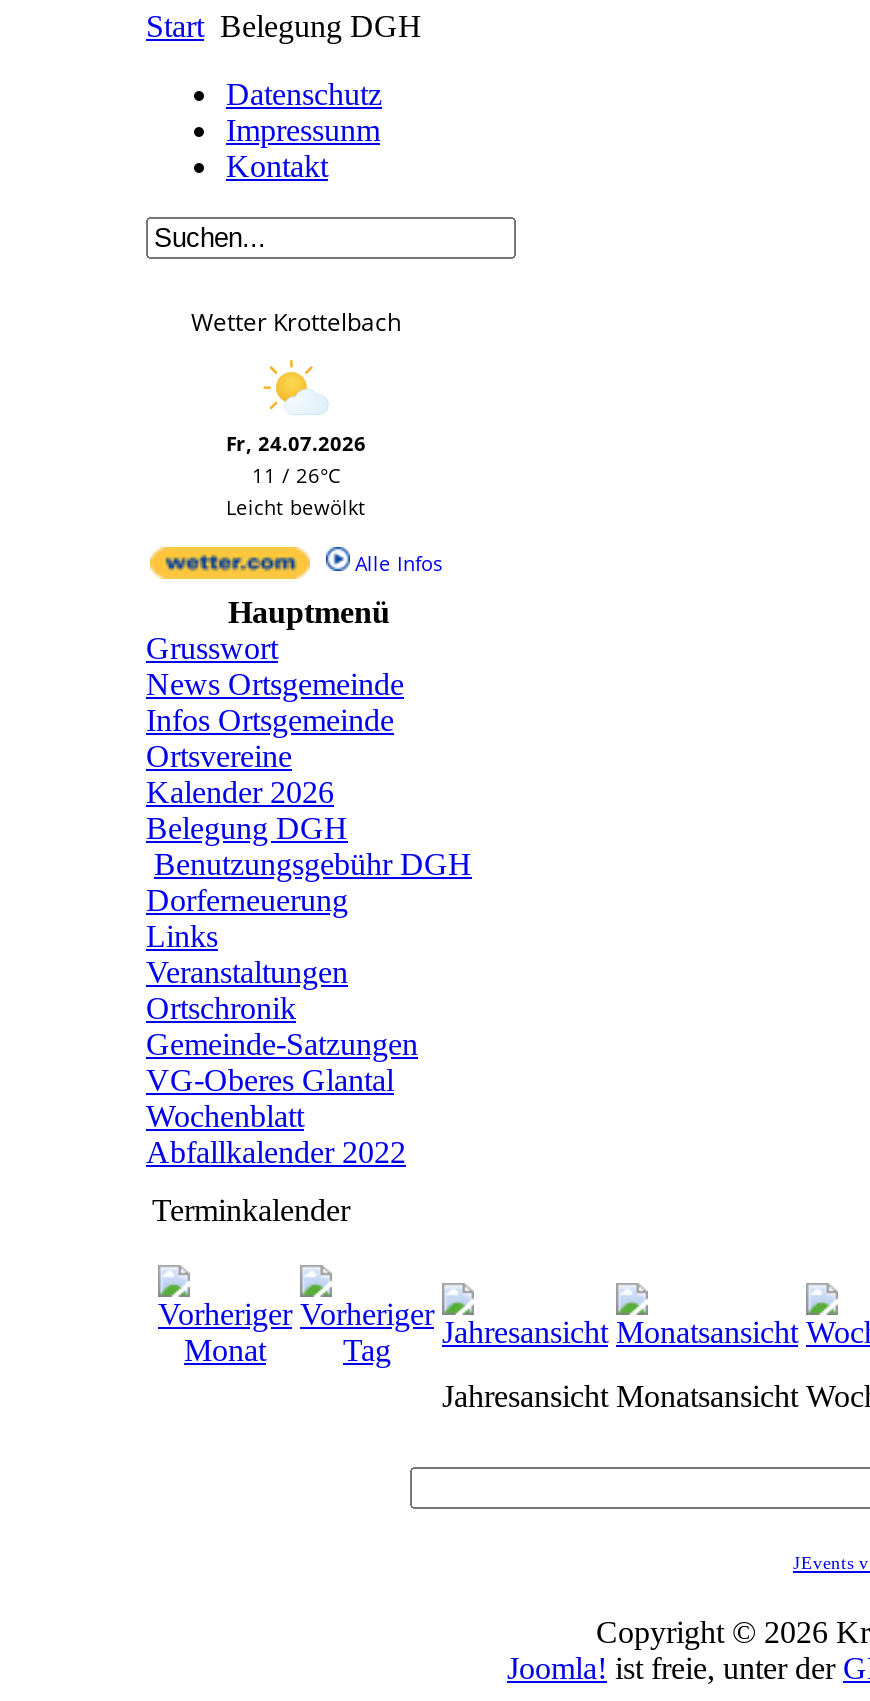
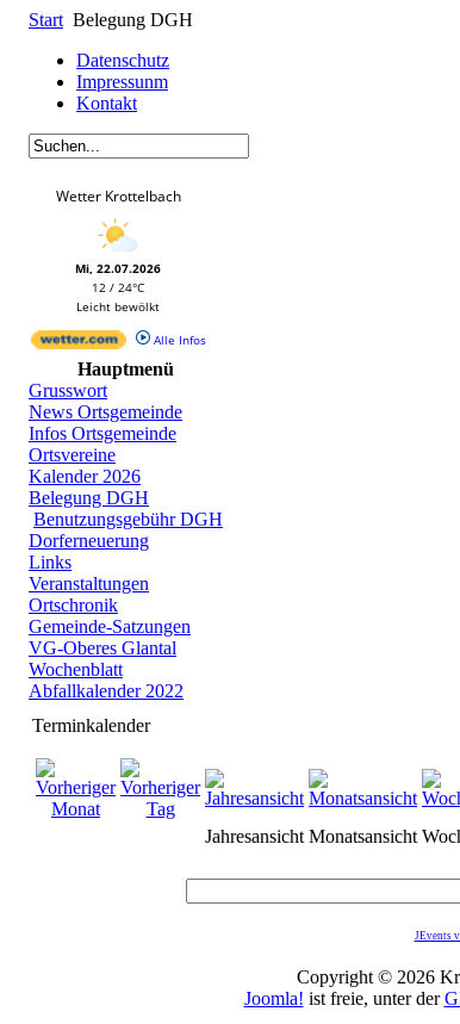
- Fr, 24.07.2026
- 11 / 26°C
+ Mi, 22.07.2026
+ 12 / 24°C
